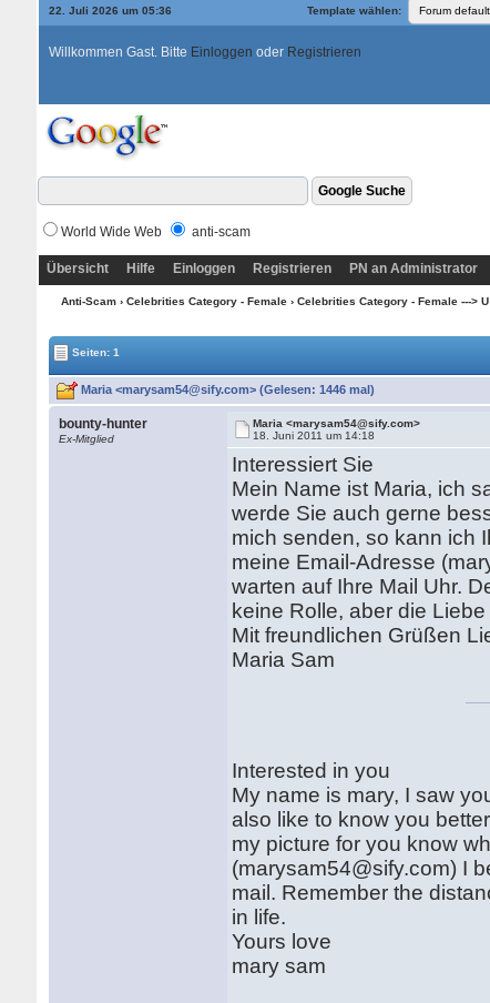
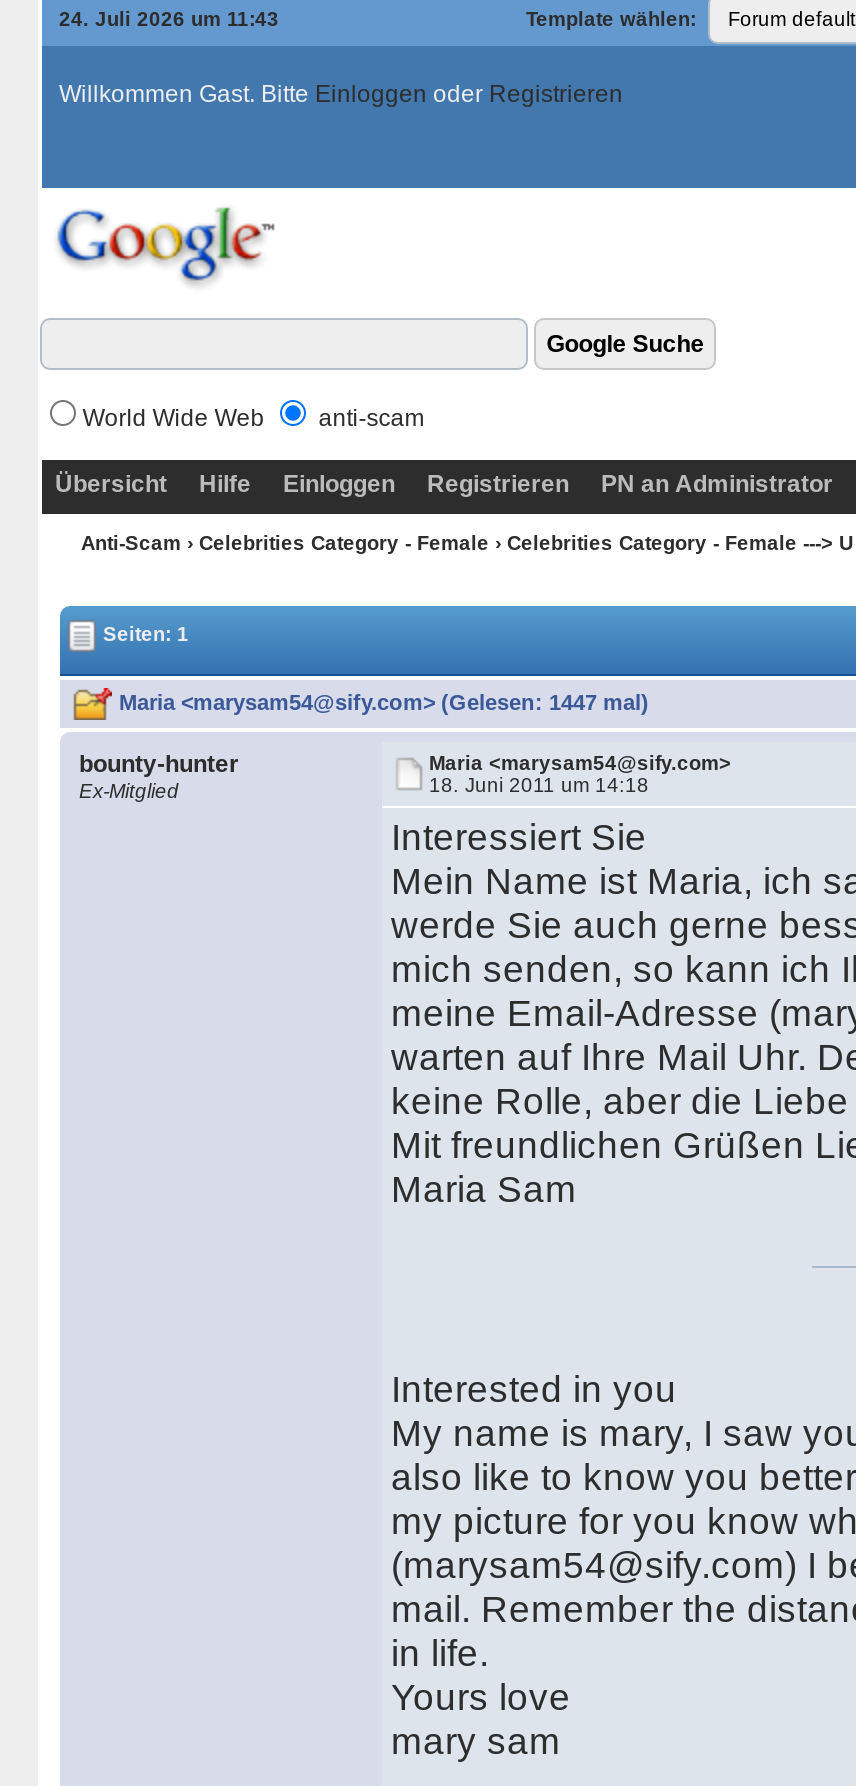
- 22. Juli 2026 um 05:36
+ 24. Juli 2026 um 11:43

- Maria <marysam54@sify.com> (Gelesen: 1446 mal)
+ Maria <marysam54@sify.com> (Gelesen: 1447 mal)
